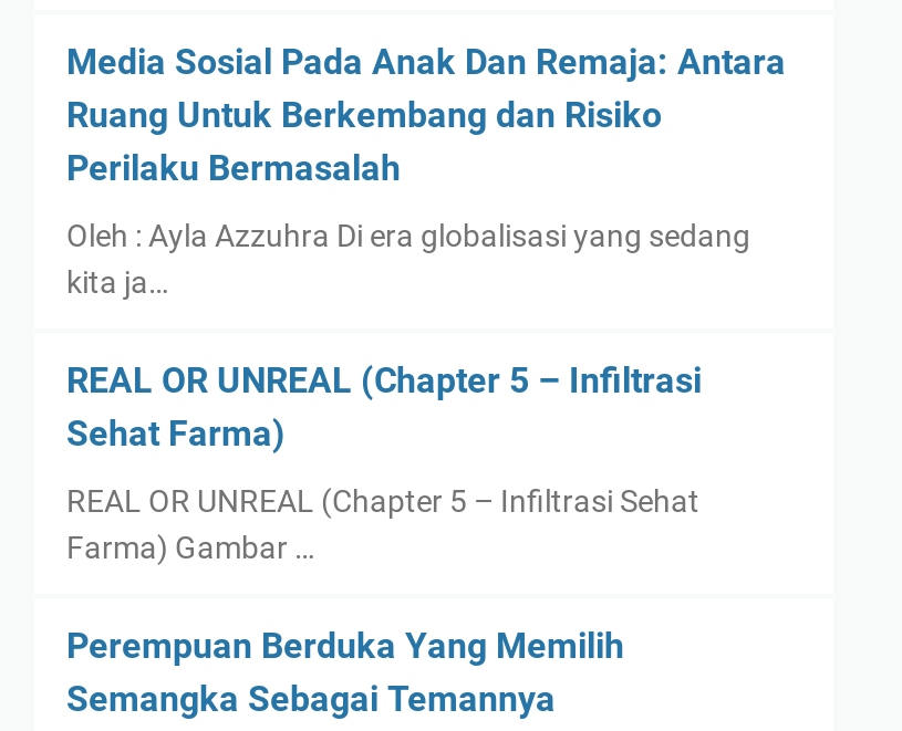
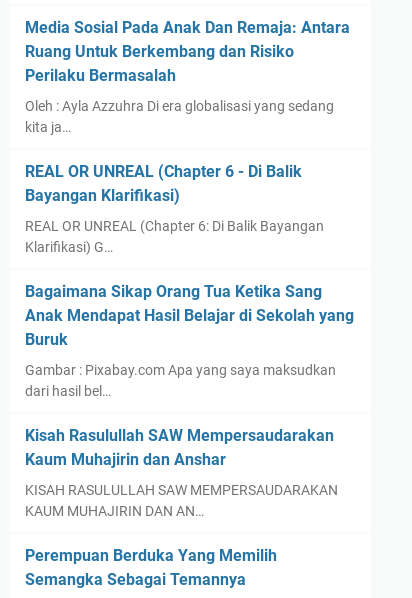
- REAL OR UNREAL (Chapter 5 – Infiltrasi
- Sehat Farma)
- REAL OR UNREAL (Chapter 5 – Infiltrasi Sehat
- Farma) Gambar …
+ REAL OR UNREAL (Chapter 6 - Di Balik
+ Bayangan Klarifikasi)
+ REAL OR UNREAL (Chapter 6: Di Balik Bayangan
+ Klarifikasi) G…
+ Bagaimana Sikap Orang Tua Ketika Sang
+ Anak Mendapat Hasil Belajar di Sekolah yang
+ Buruk
+ Gambar : Pixabay.com Apa yang saya maksudkan
+ dari hasil bel…
+ Kisah Rasulullah SAW Mempersaudarakan
+ Kaum Muhajirin dan Anshar
+ KISAH RASULULLAH SAW MEMPERSAUDARAKAN
+ KAUM MUHAJIRIN DAN AN…
